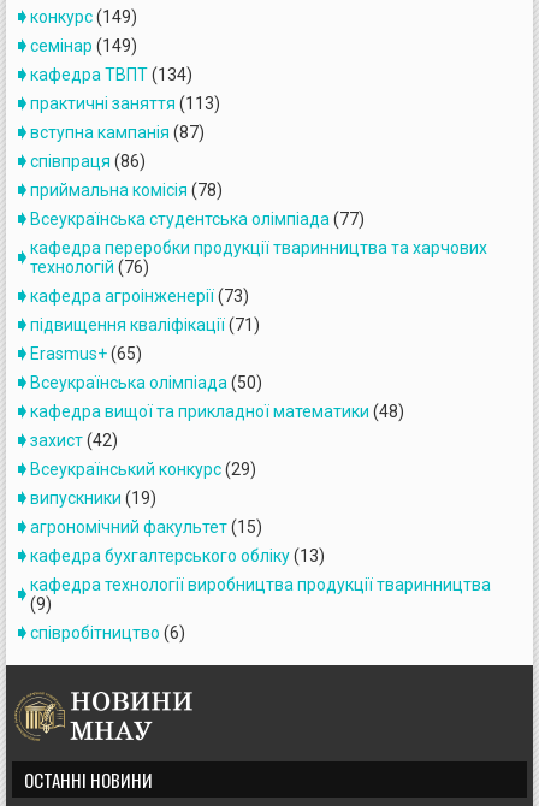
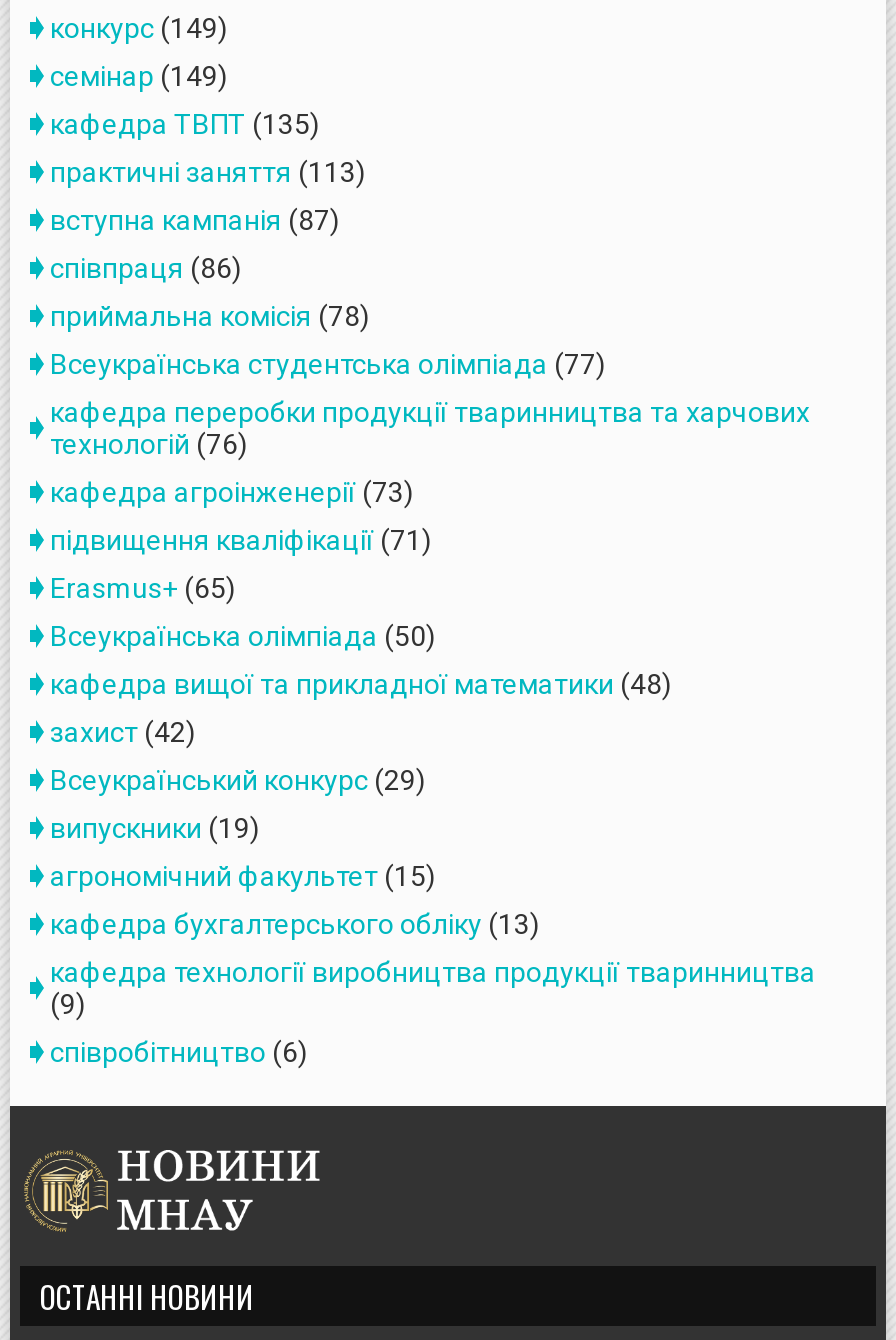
- кафедра ТВПТ (134)
+ кафедра ТВПТ (135)
